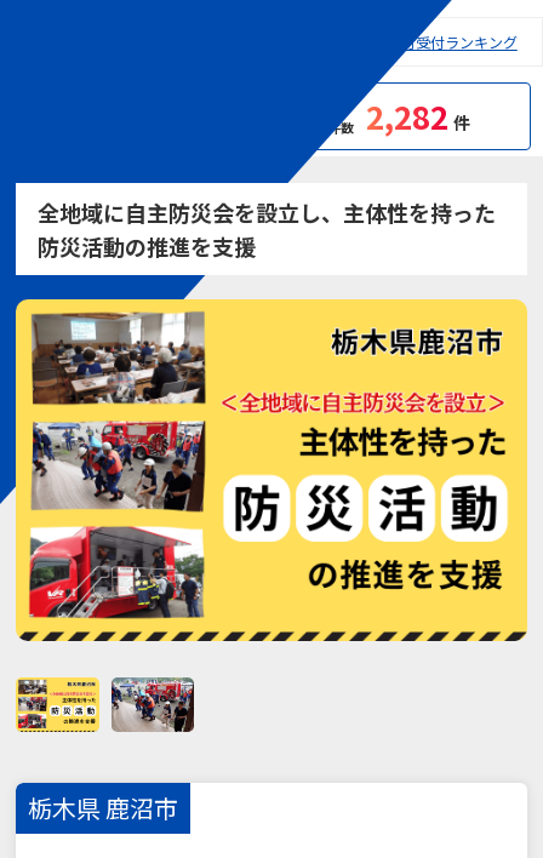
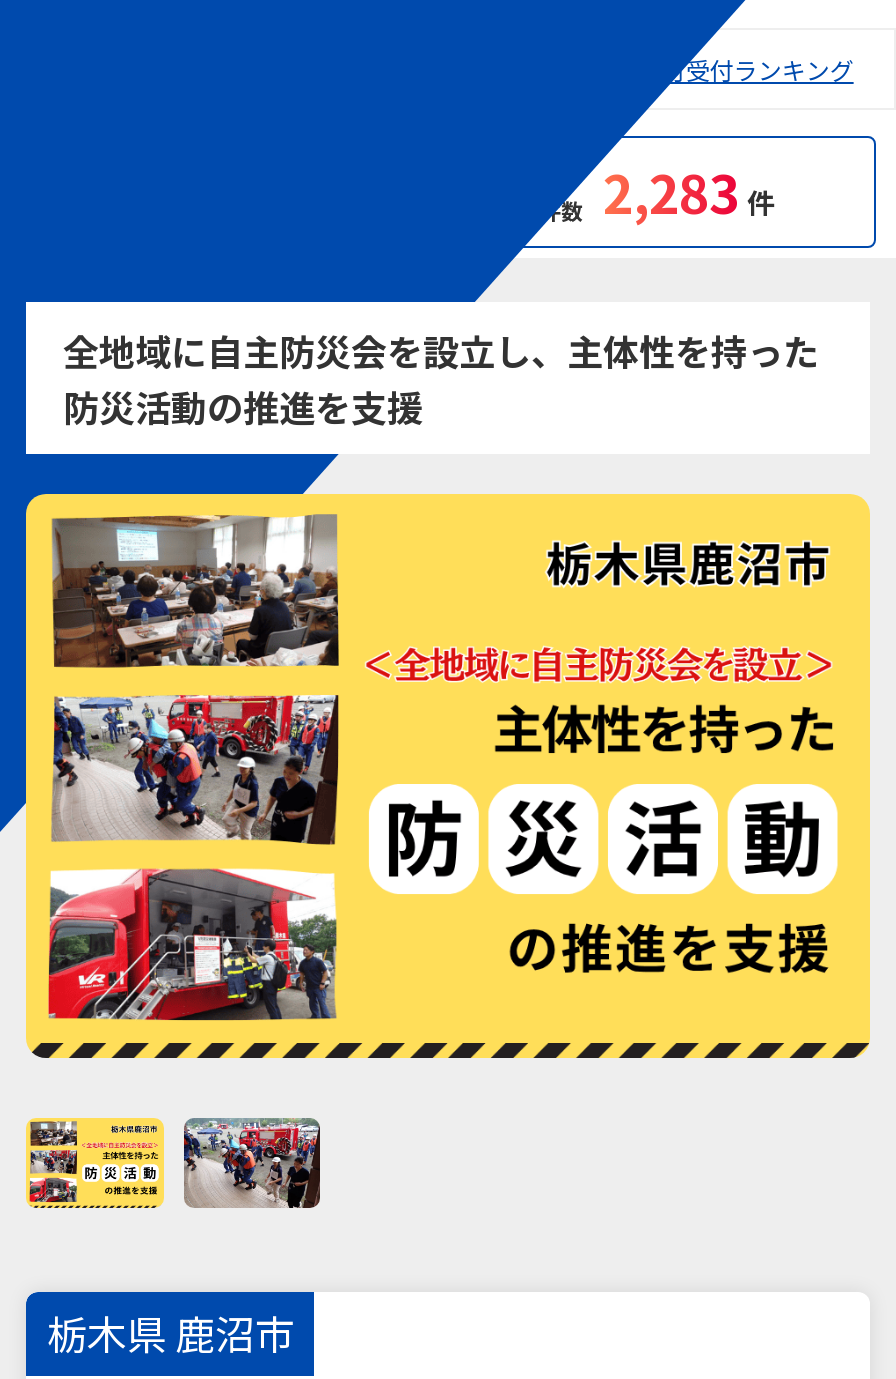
- 2,282 件
+ 2,283 件
